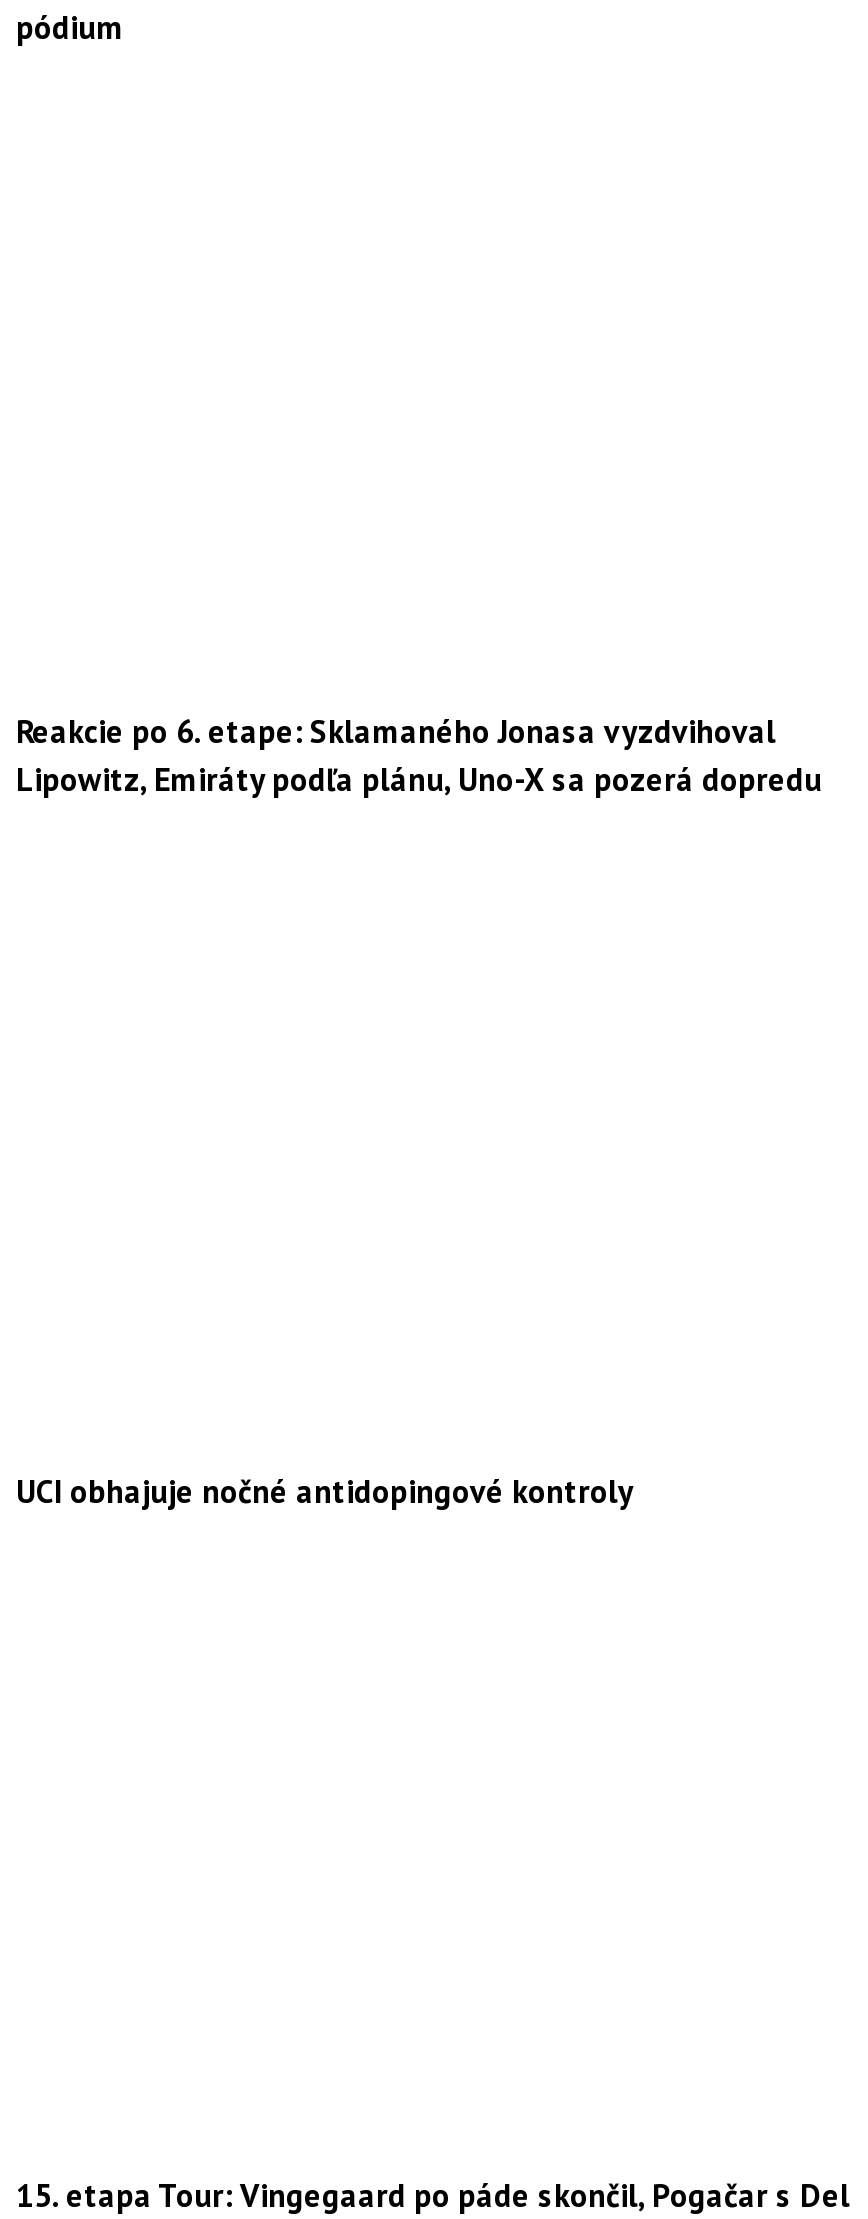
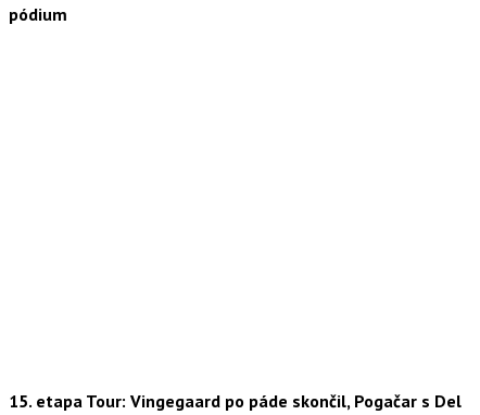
- Reakcie po 6. etape: Sklamaného Jonasa vyzdvihoval
- Lipowitz, Emiráty podľa plánu, Uno-X sa pozerá dopredu

- UCI obhajuje nočné antidopingové kontroly
